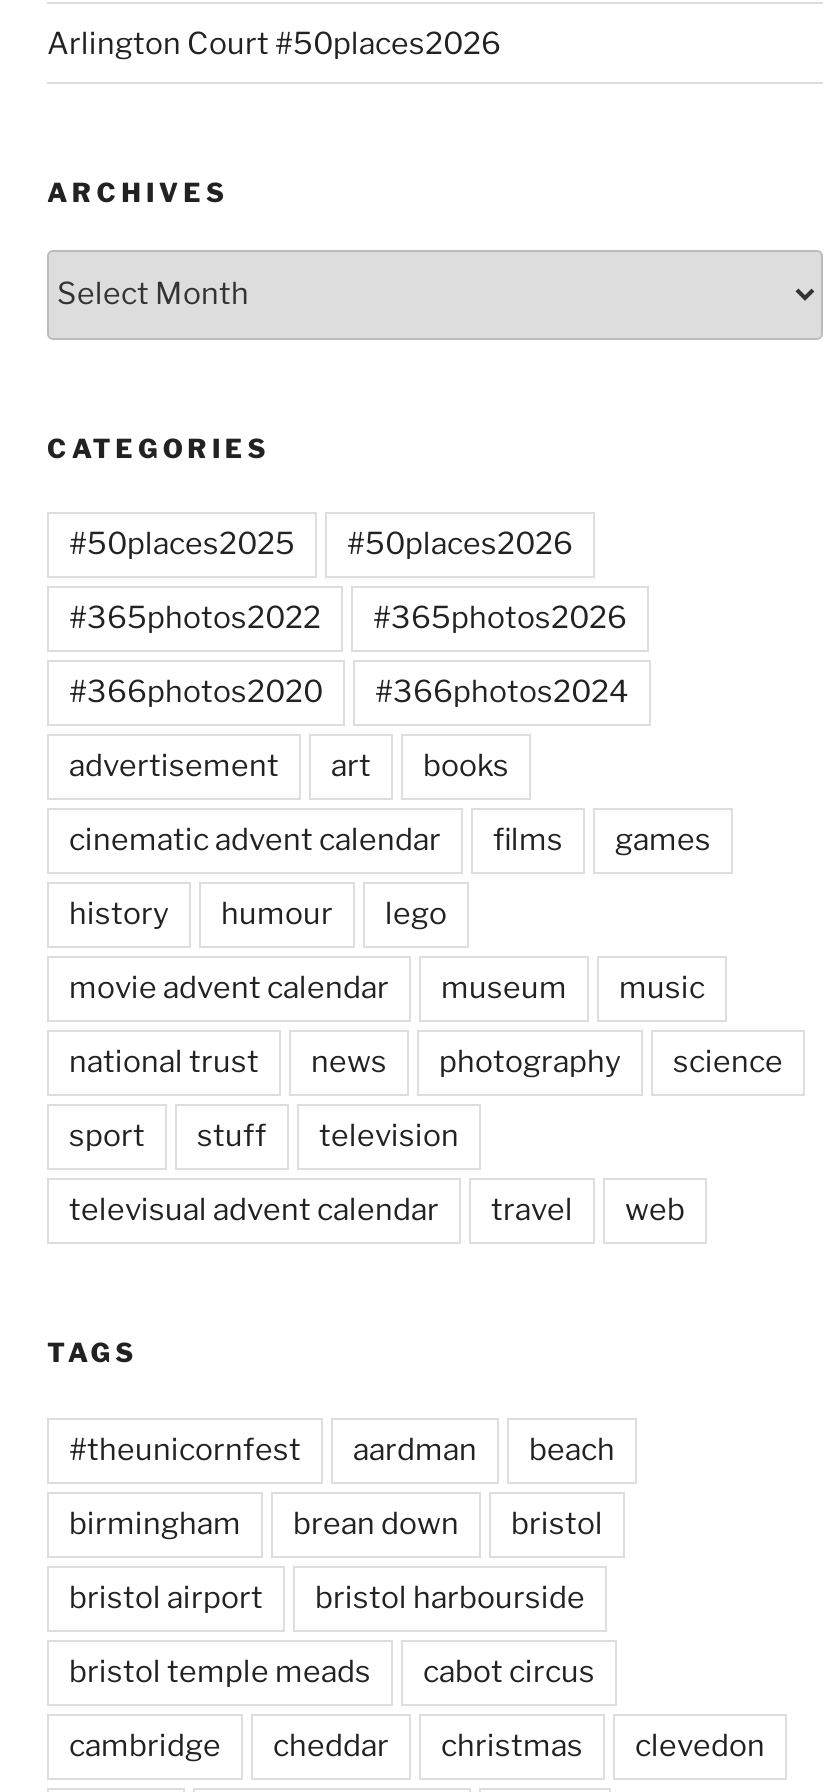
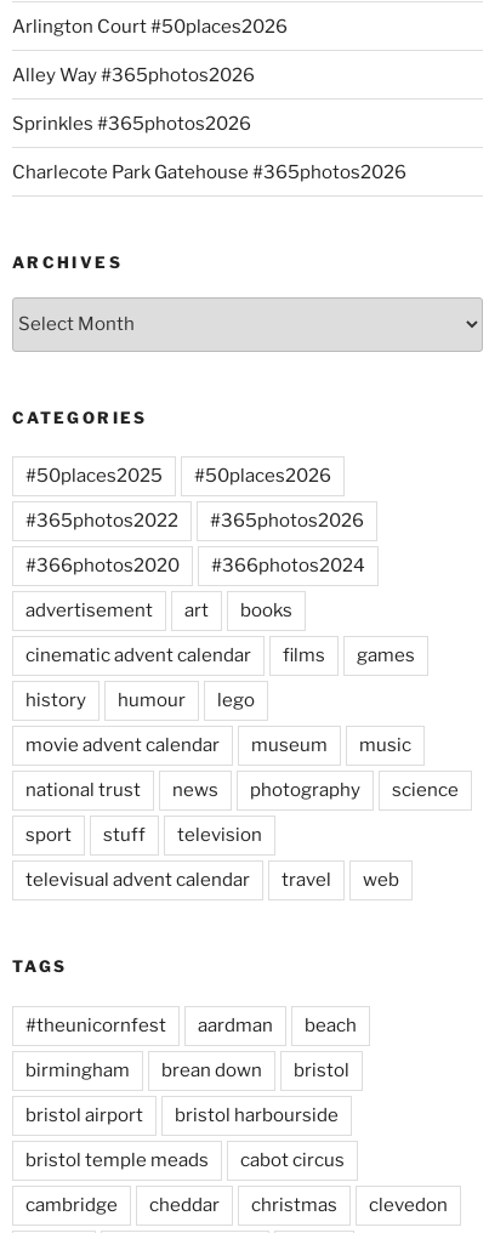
+ Alley Way #365photos2026
+ Sprinkles #365photos2026
+ Charlecote Park Gatehouse #365photos2026
